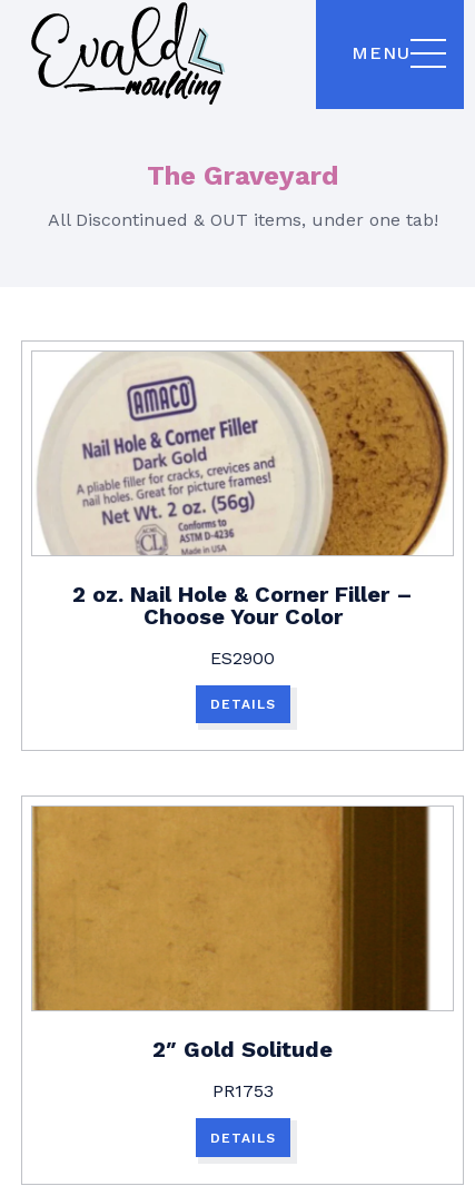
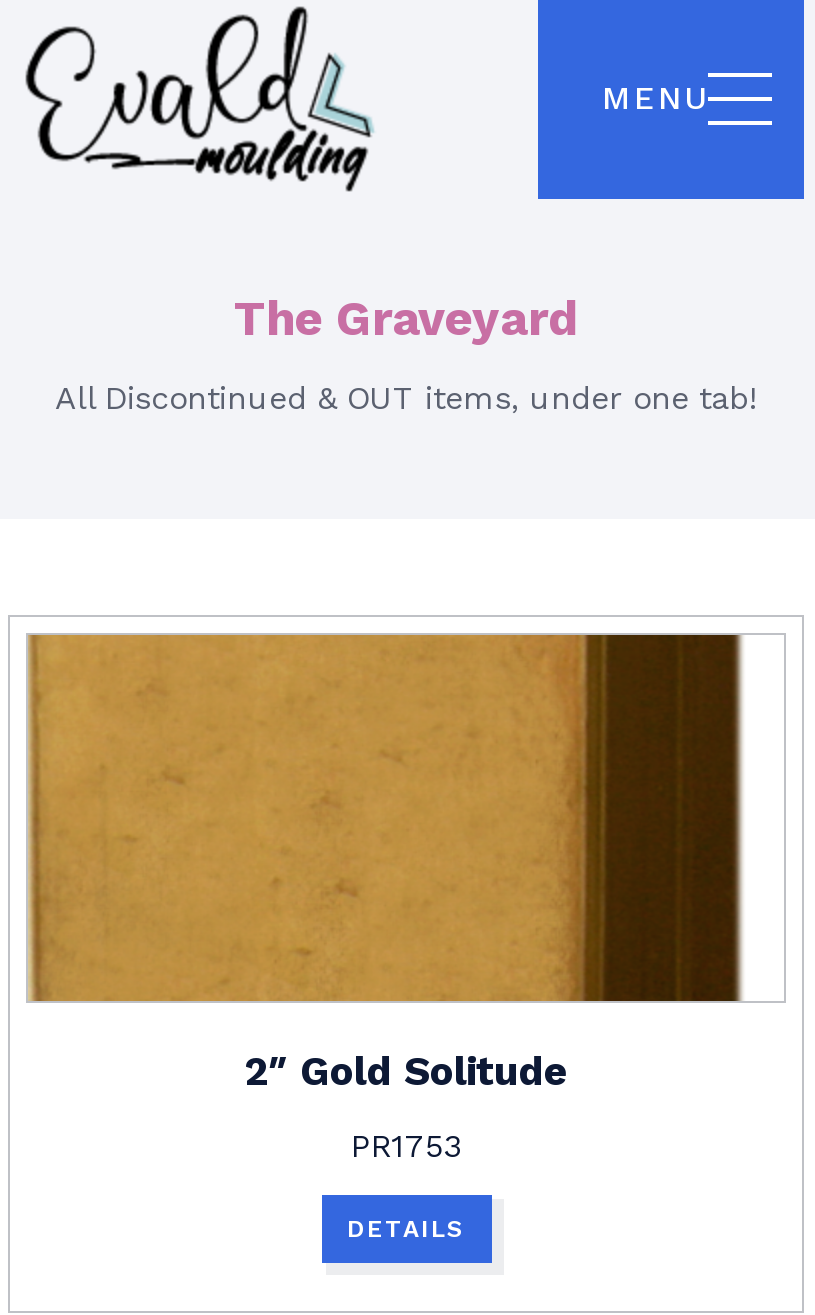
- [image]
- 2 oz. Nail Hole & Corner Filler –
- Choose Your Color
- ES2900
- DETAILS
